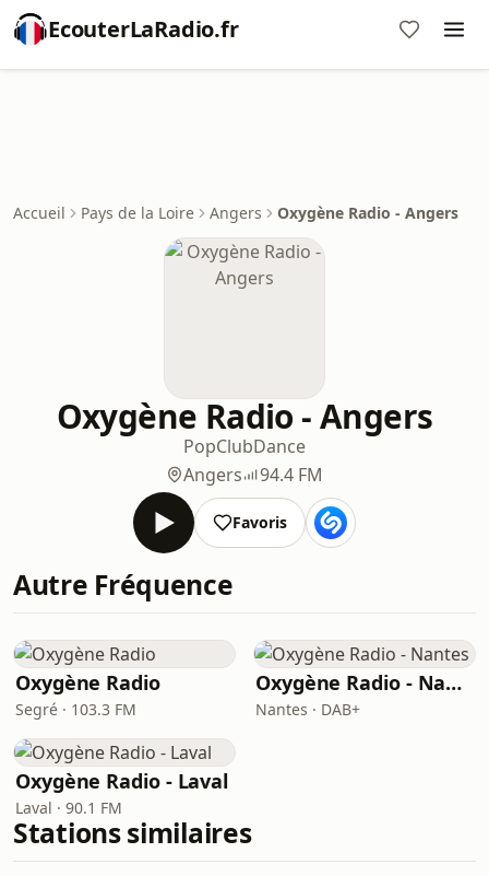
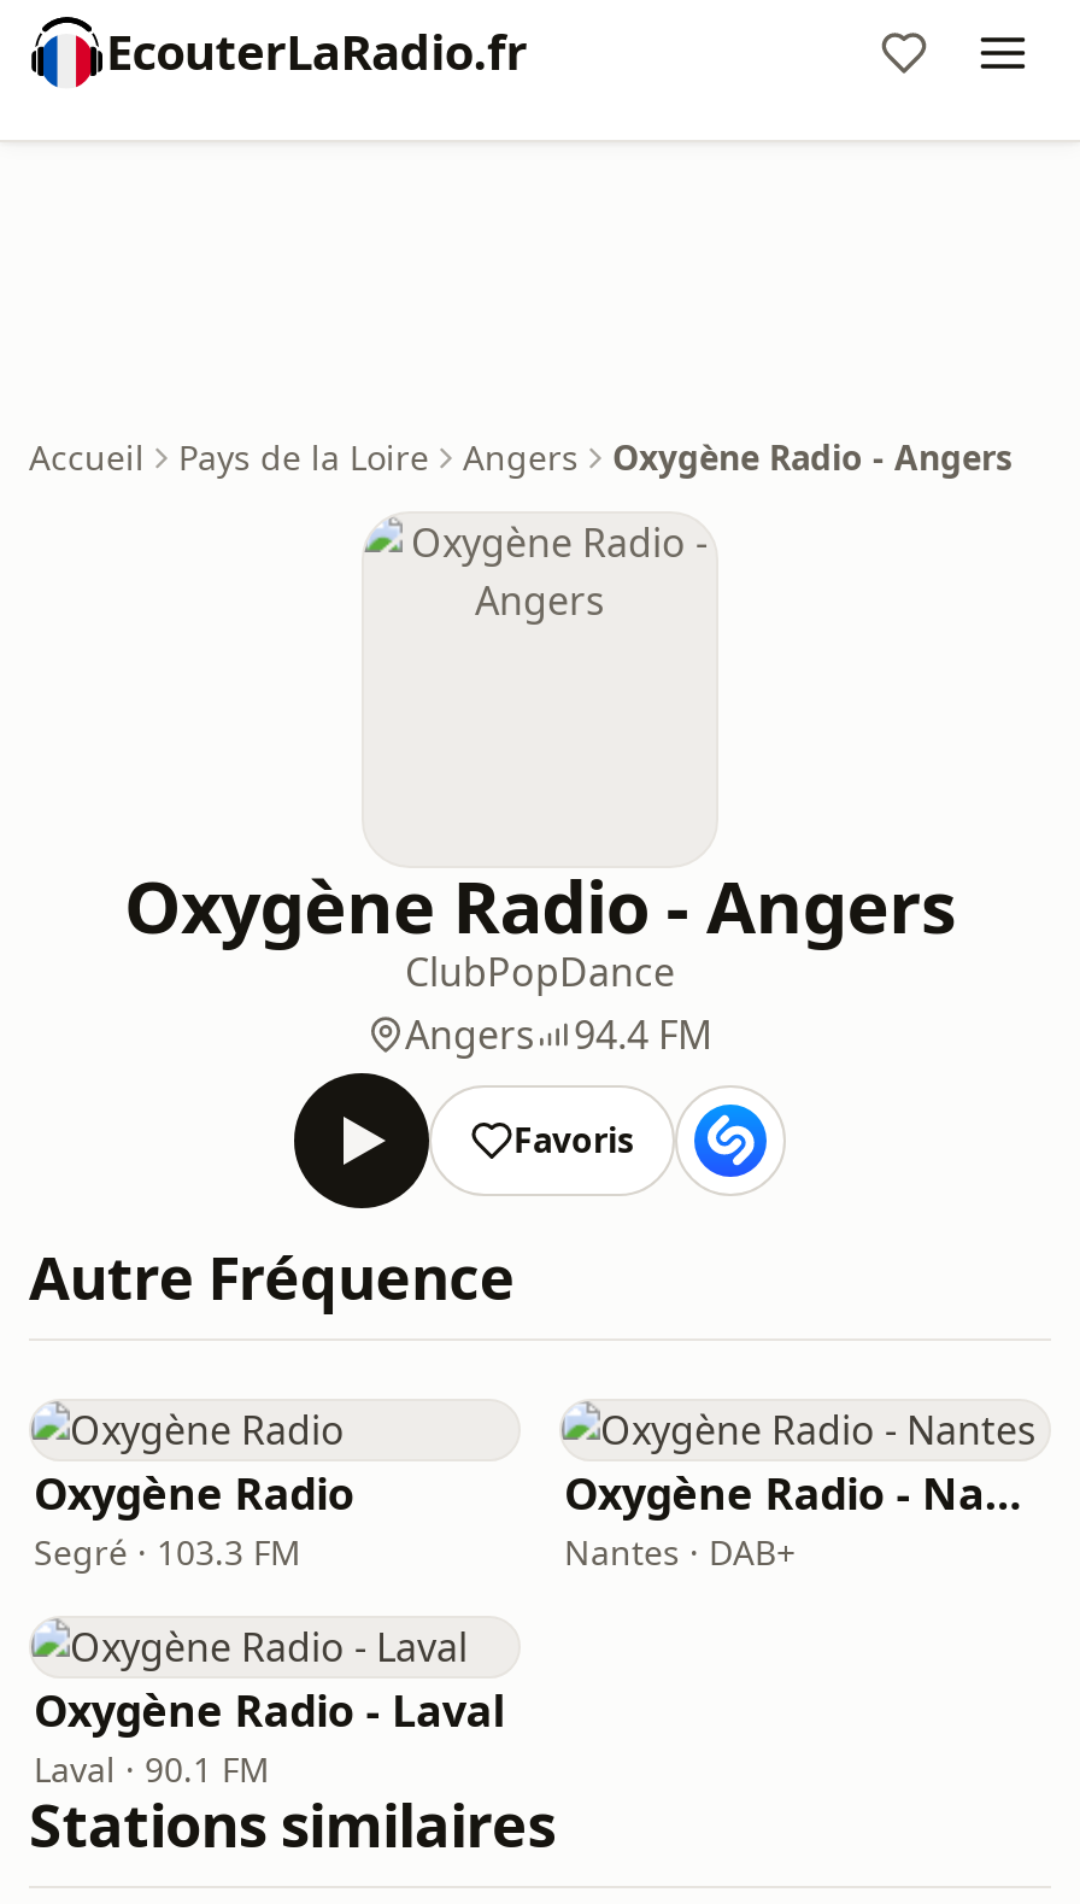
- PopClubDance
+ ClubPopDance
